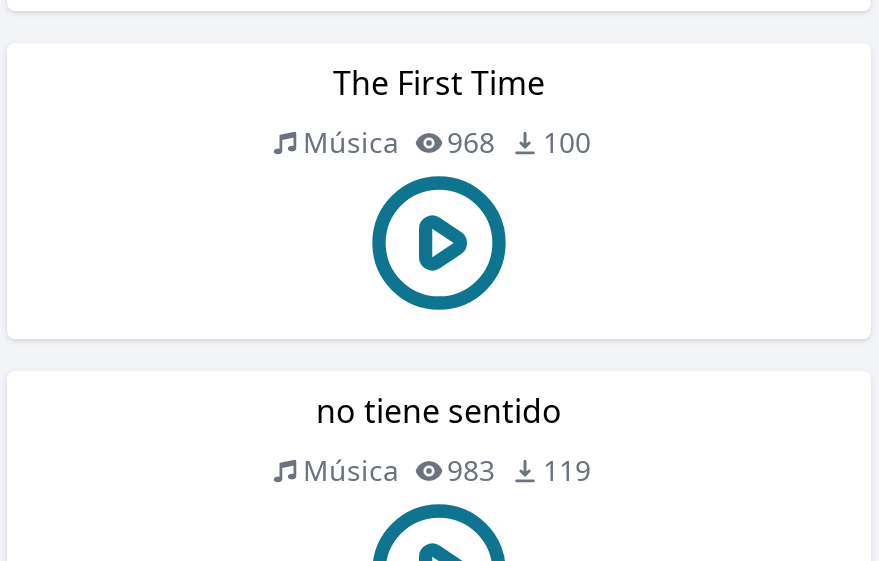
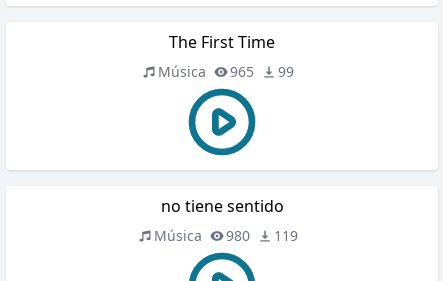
- 968
+ 965

- 100
+ 99

- Música 983 119
+ Música 980 119
